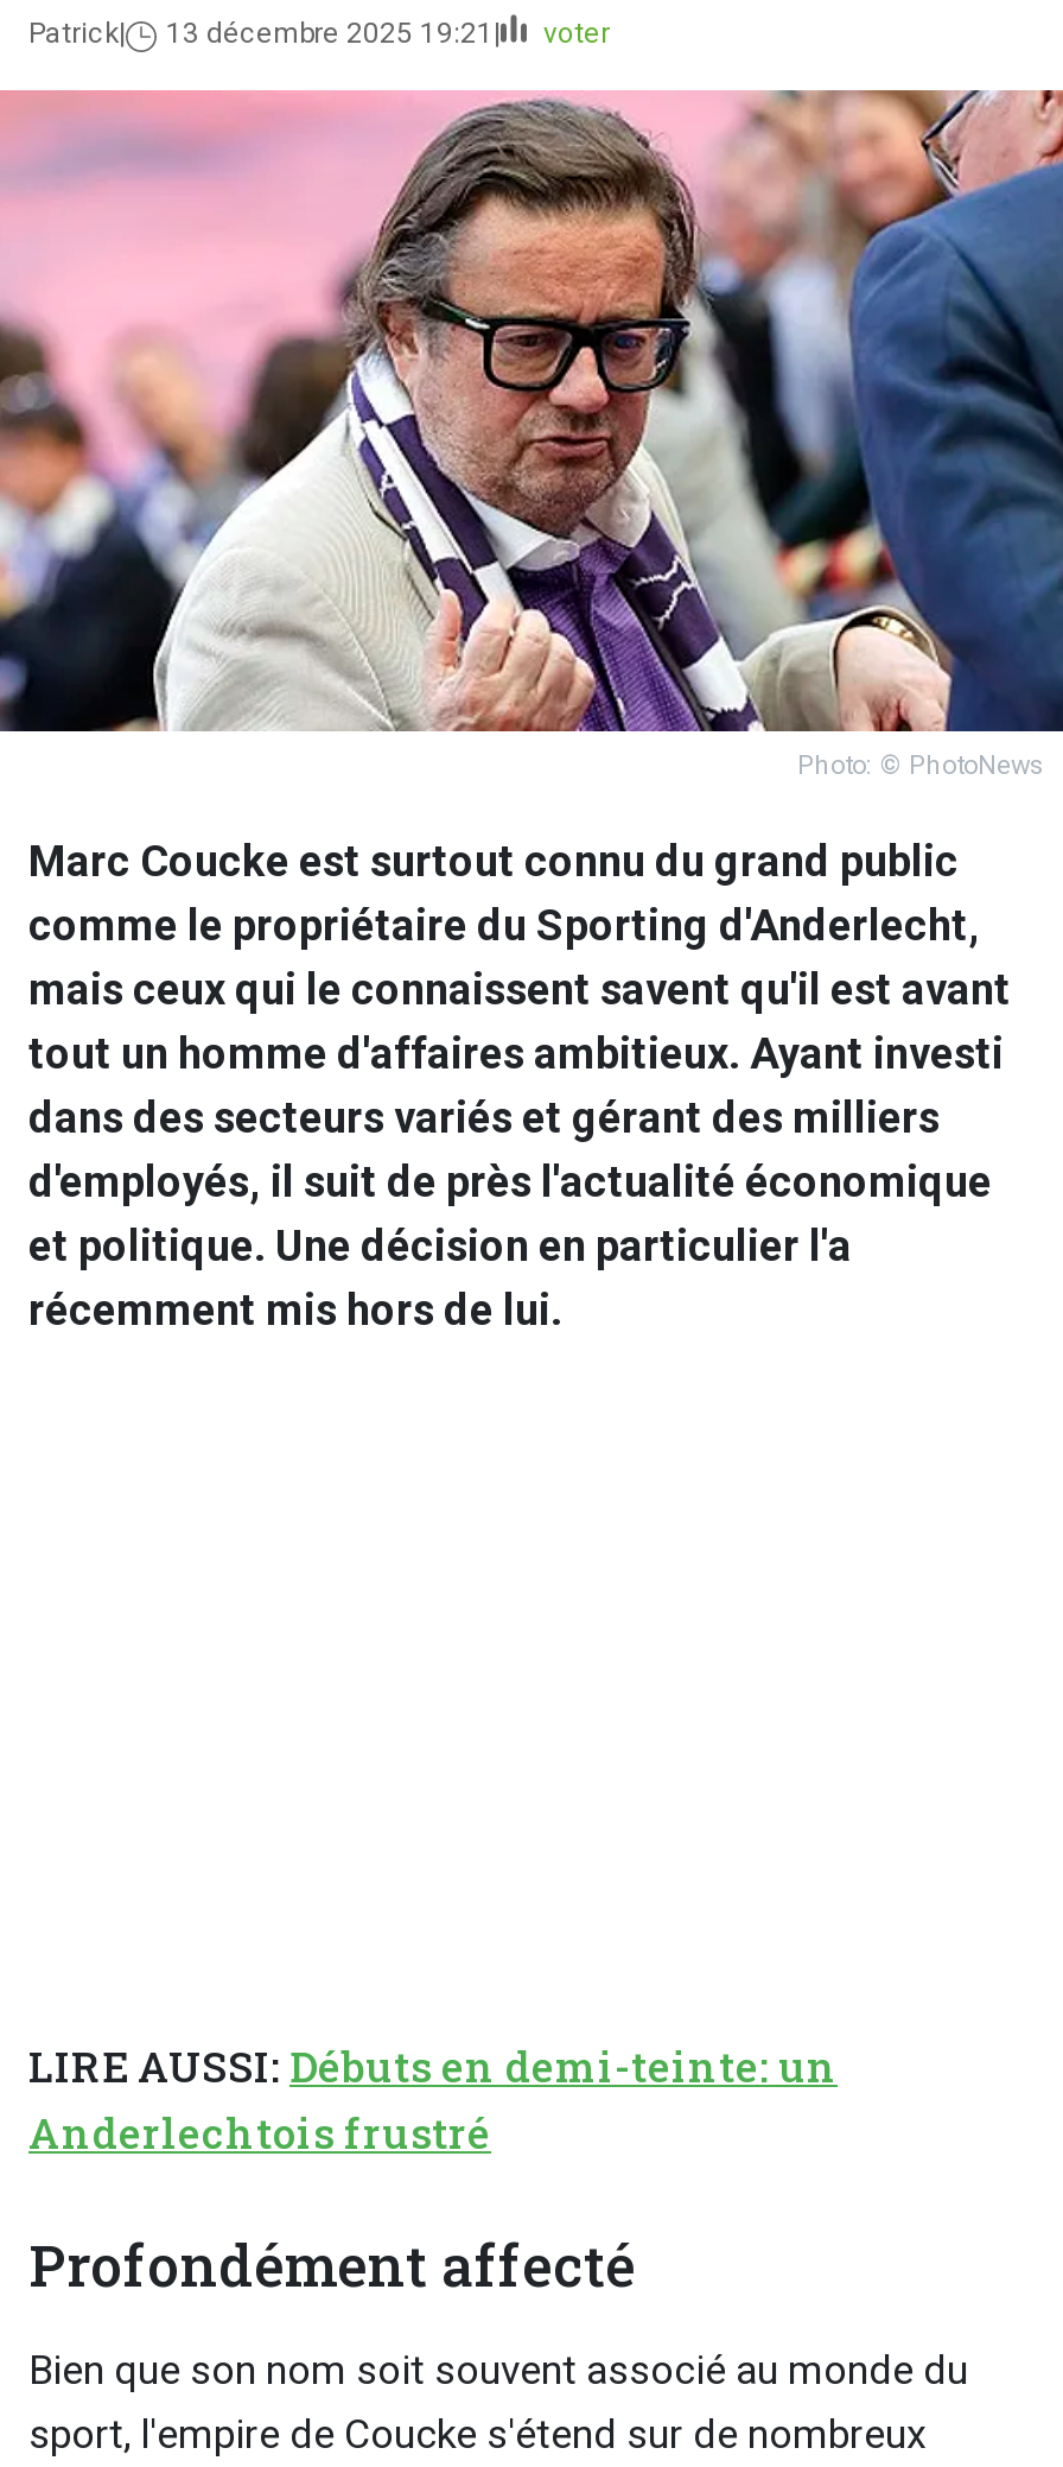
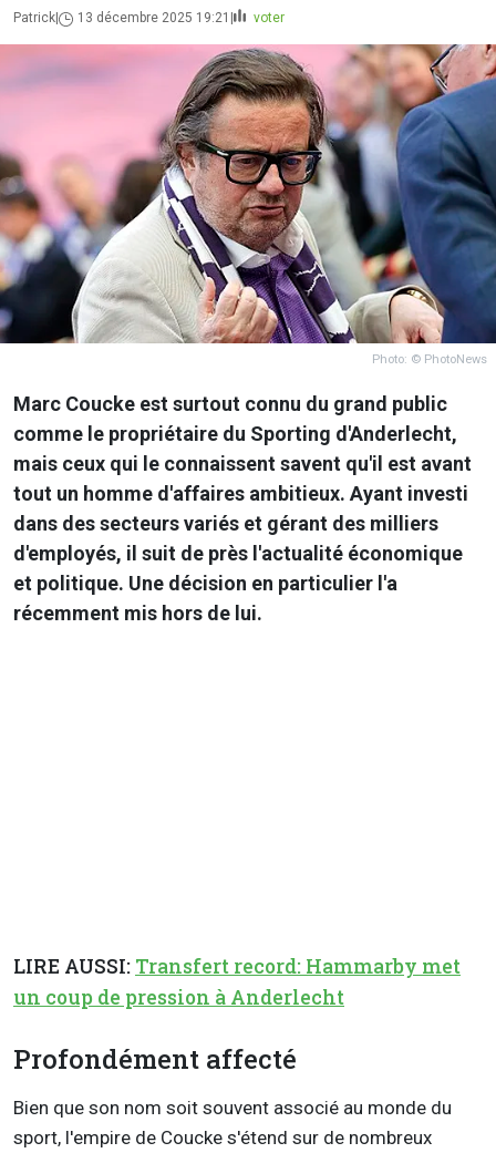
- LIRE AUSSI: Débuts en demi-teinte: un
- Anderlechtois frustré
+ LIRE AUSSI: Transfert record: Hammarby met
+ un coup de pression à Anderlecht
